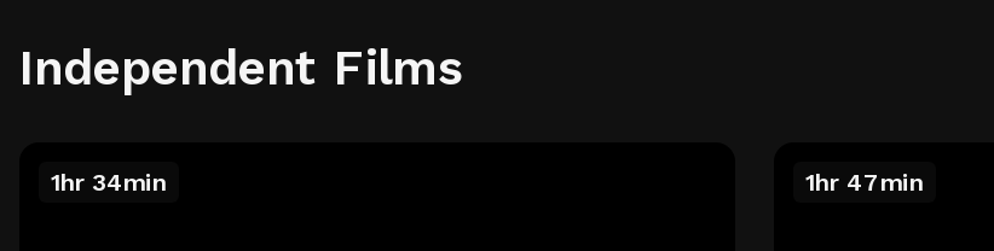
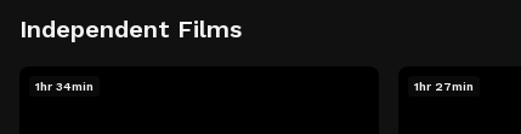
- 1hr 47min
+ 1hr 27min
